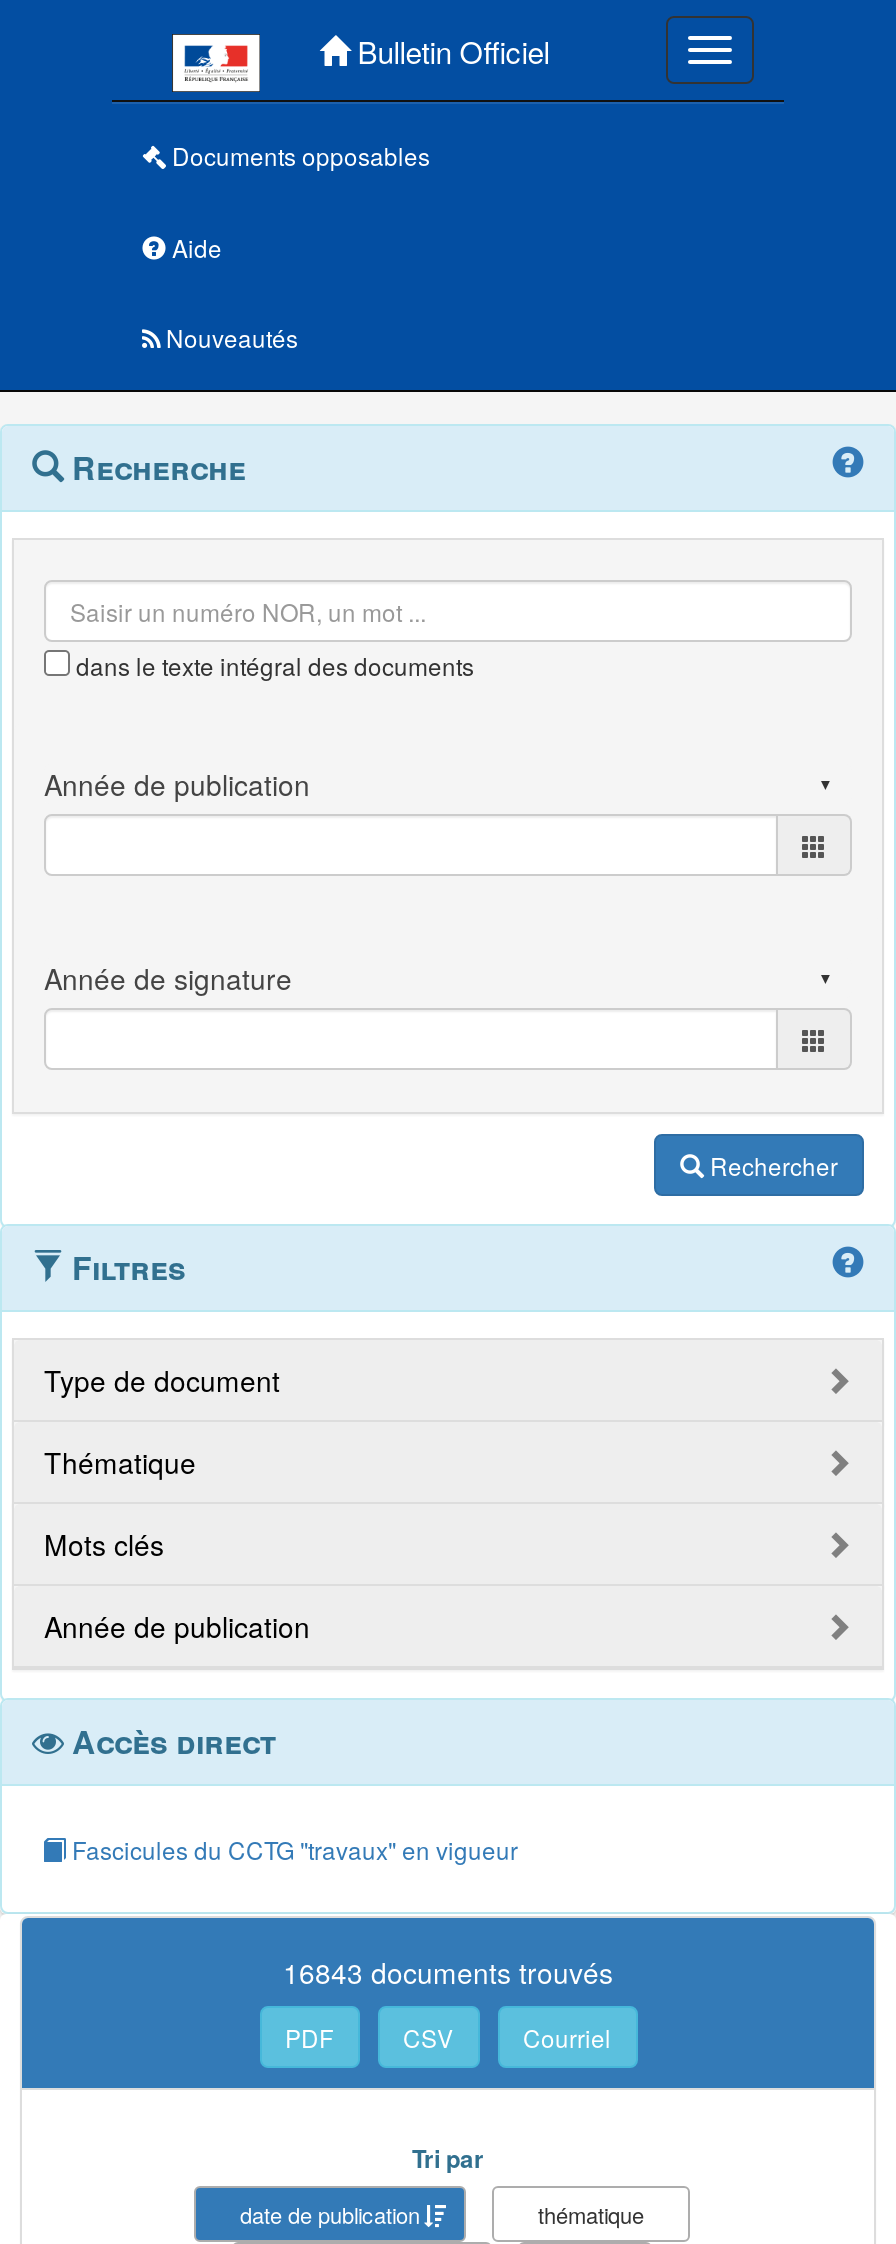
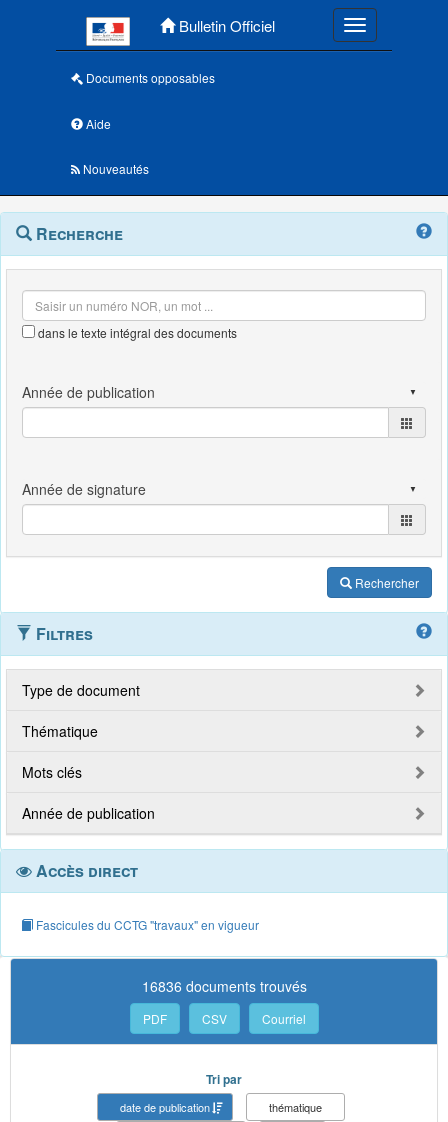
- 16843 documents trouvés
+ 16836 documents trouvés
